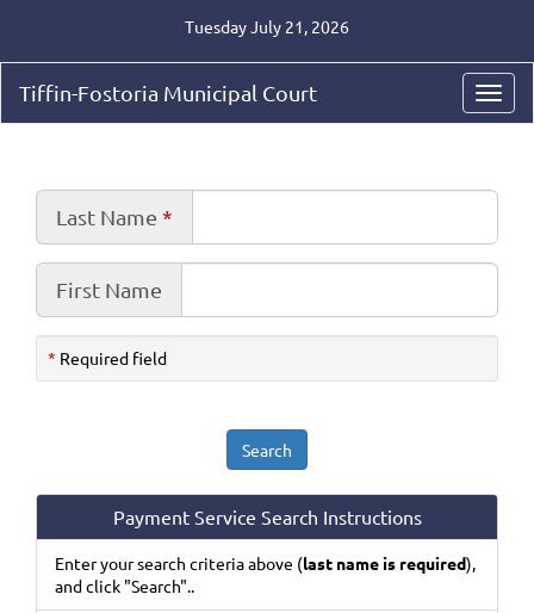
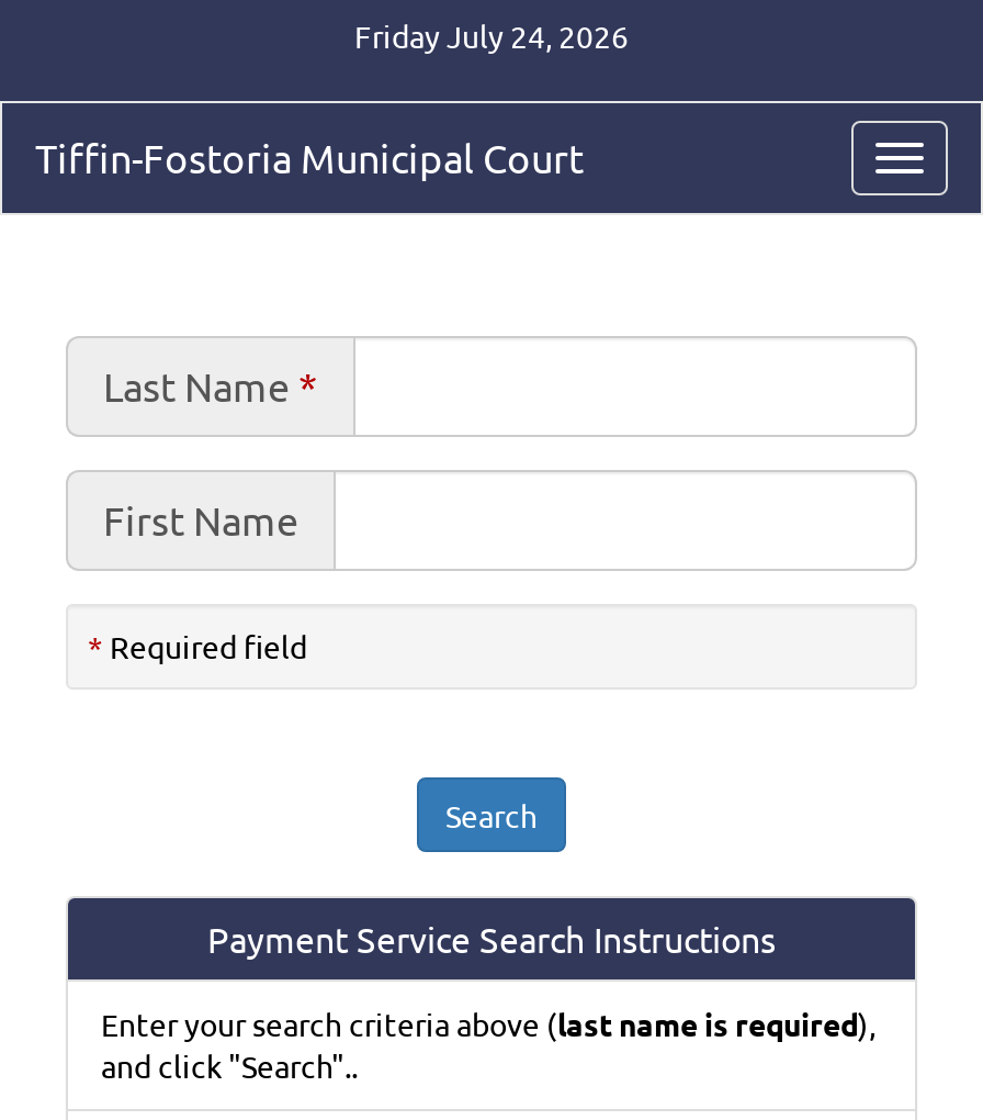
- Tuesday July 21, 2026
+ Friday July 24, 2026
